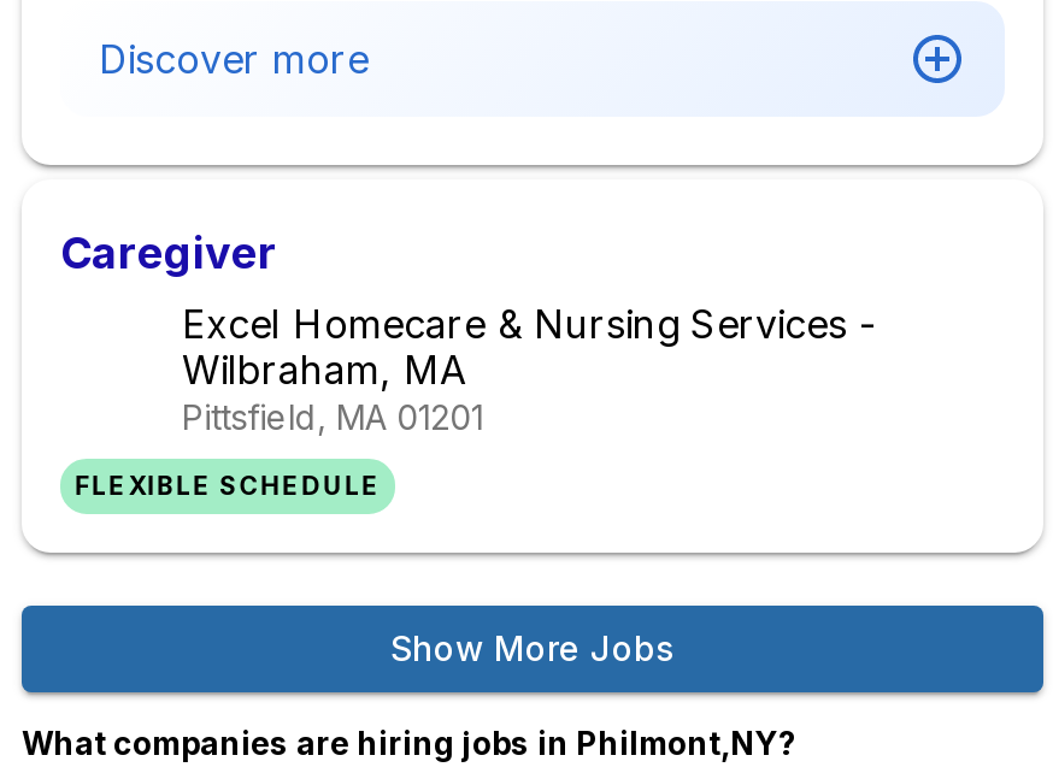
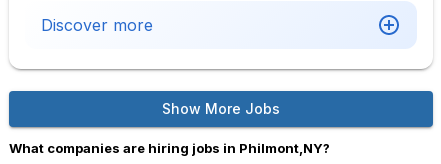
- Caregiver
- Excel Homecare & Nursing Services -
- Wilbraham, MA
- Pittsfield, MA 01201
- FLEXIBLE SCHEDULE
